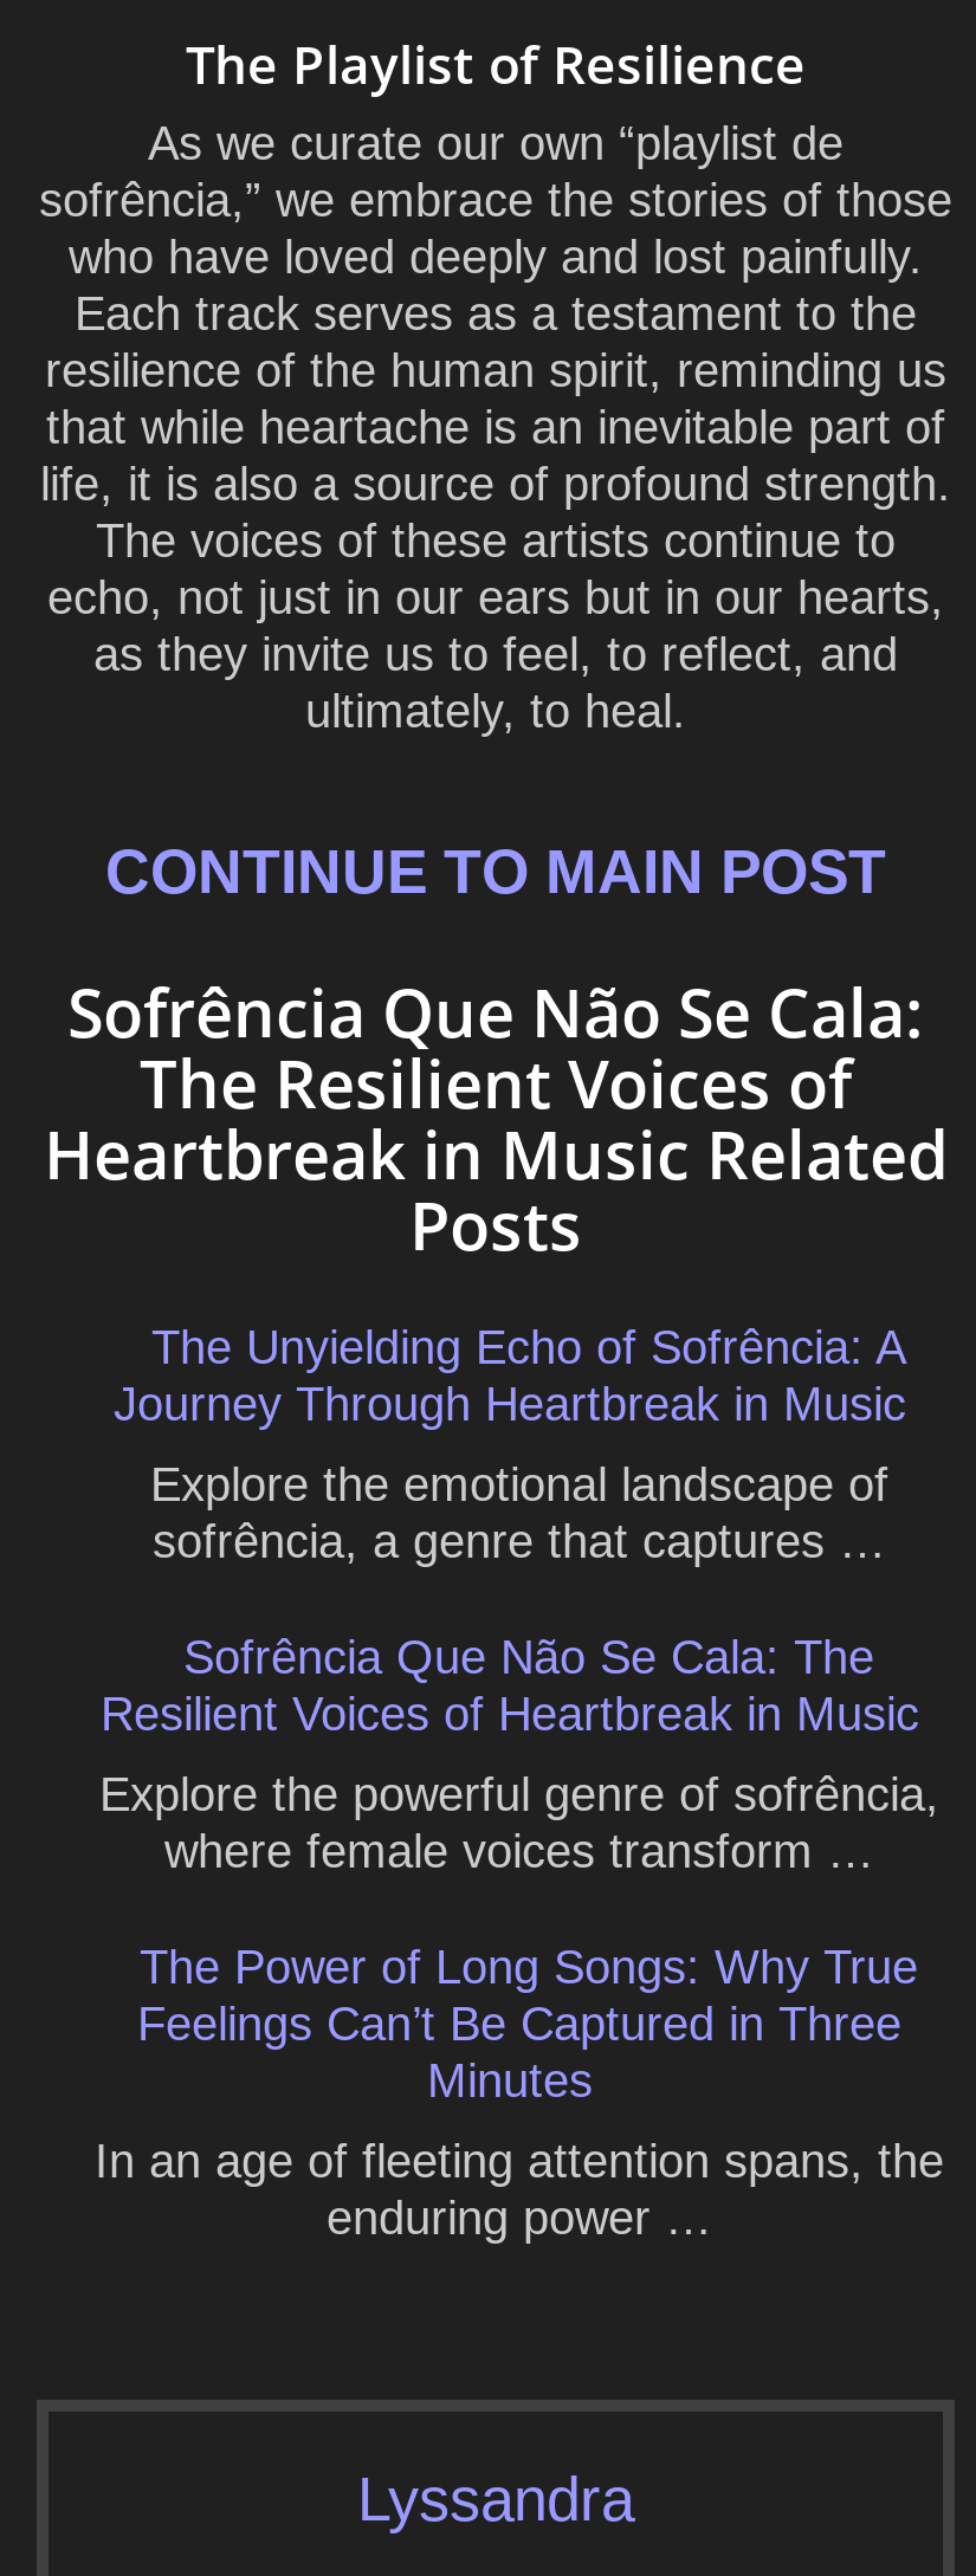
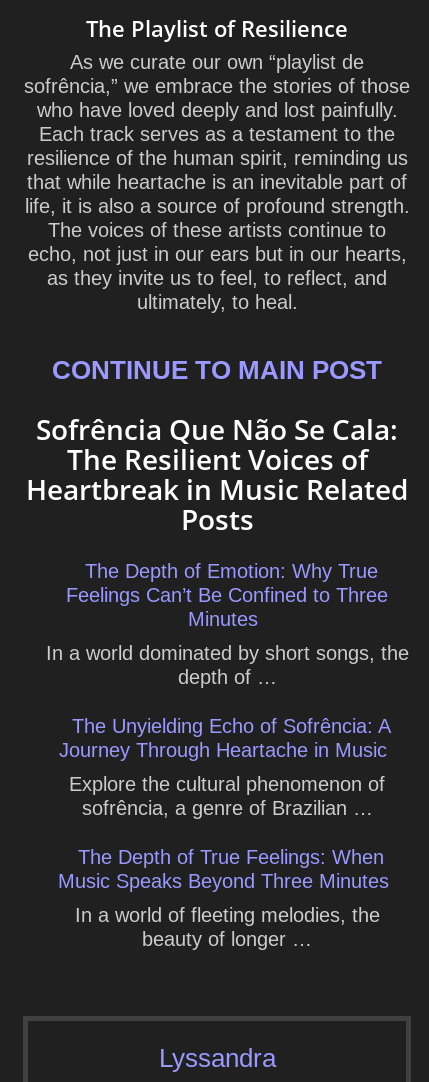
moved down: The Unyielding Echo of Sofrência: A

- Journey Through Heartbreak in Music
- Explore the emotional landscape of
- sofrência, a genre that captures …
- Sofrência Que Não Se Cala: The
- Resilient Voices of Heartbreak in Music
- Explore the powerful genre of sofrência,
- where female voices transform …
- The Power of Long Songs: Why True
- Feelings Can’t Be Captured in Three
+ The Depth of Emotion: Why True
+ Feelings Can’t Be Confined to Three

moved up: Minutes

- In an age of fleeting attention spans, the
- enduring power …
+ In a world dominated by short songs, the
+ depth of …
+ Journey Through Heartache in Music
+ Explore the cultural phenomenon of
+ sofrência, a genre of Brazilian …
+ The Depth of True Feelings: When
+ Music Speaks Beyond Three Minutes
+ In a world of fleeting melodies, the
+ beauty of longer …
